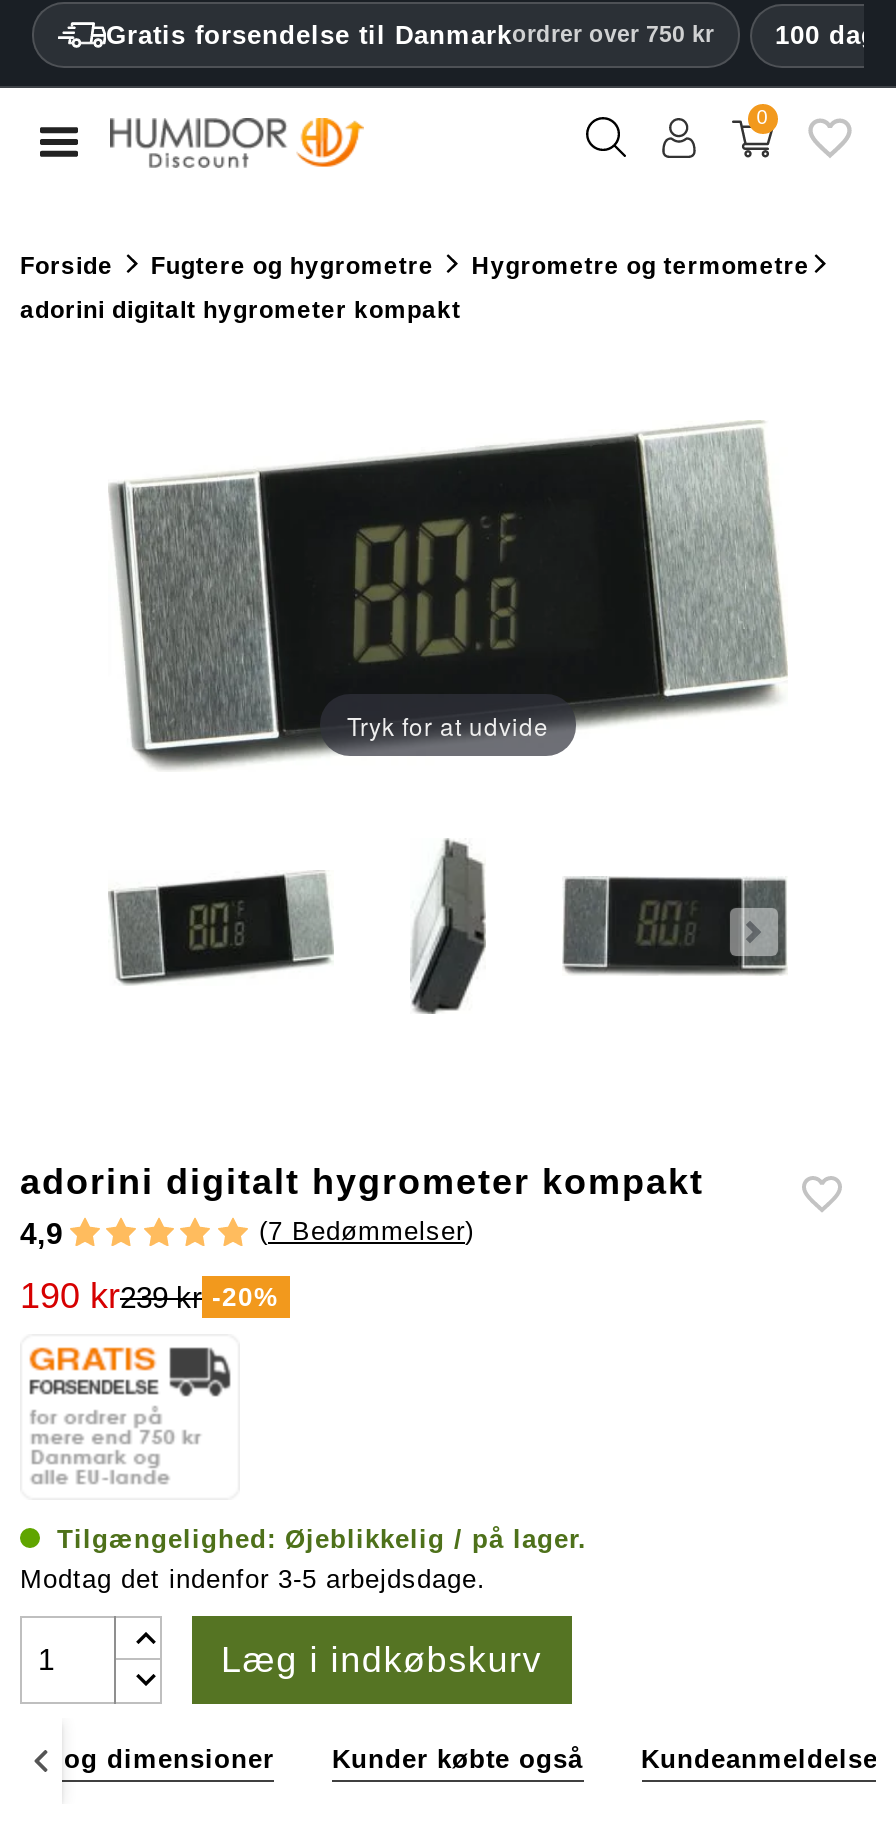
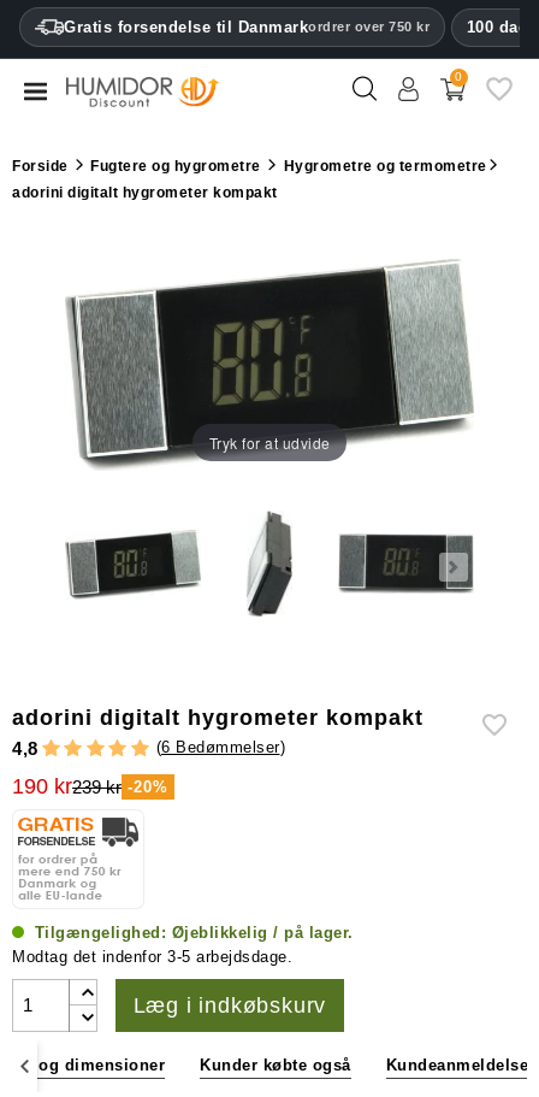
- 4,9
+ 4,8

- (7 Bedømmelser)
+ (6 Bedømmelser)
